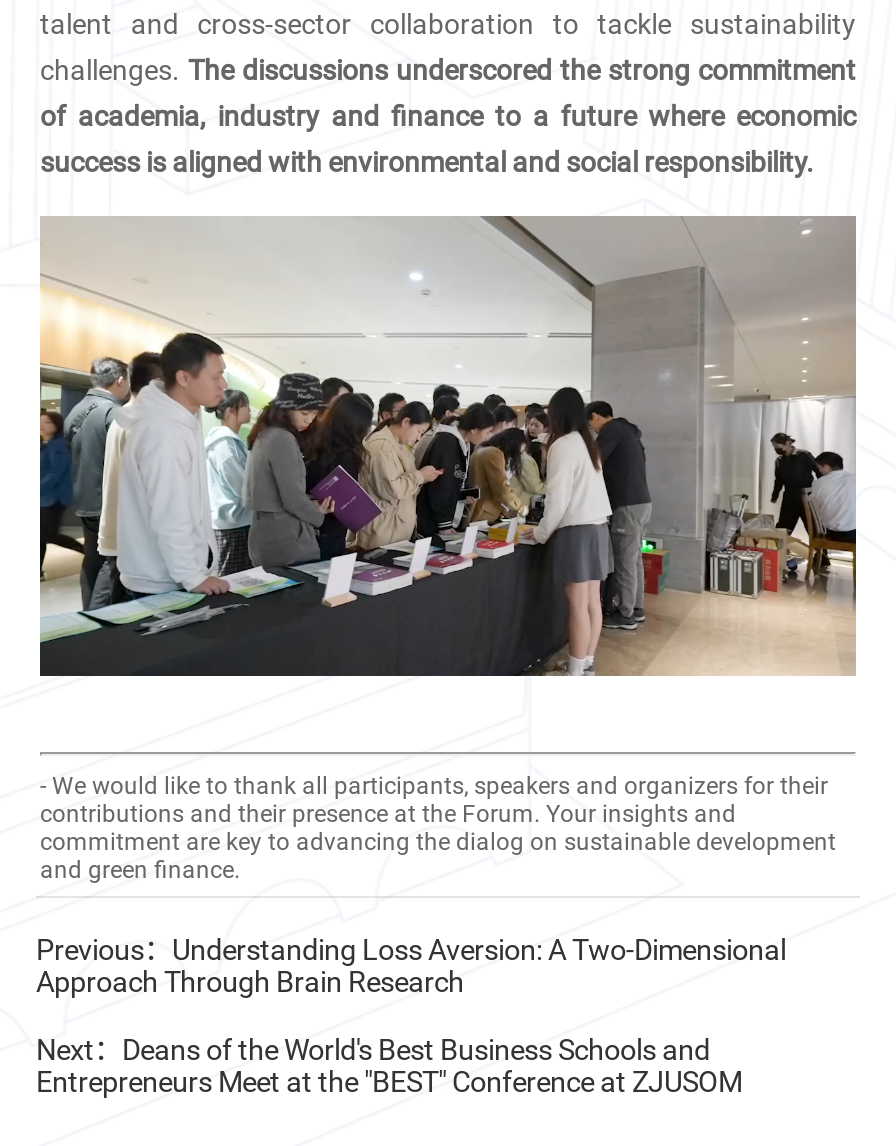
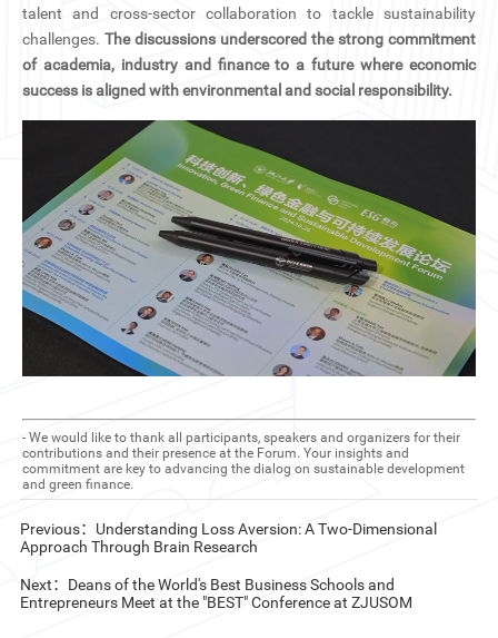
- [image]
+ [image]
